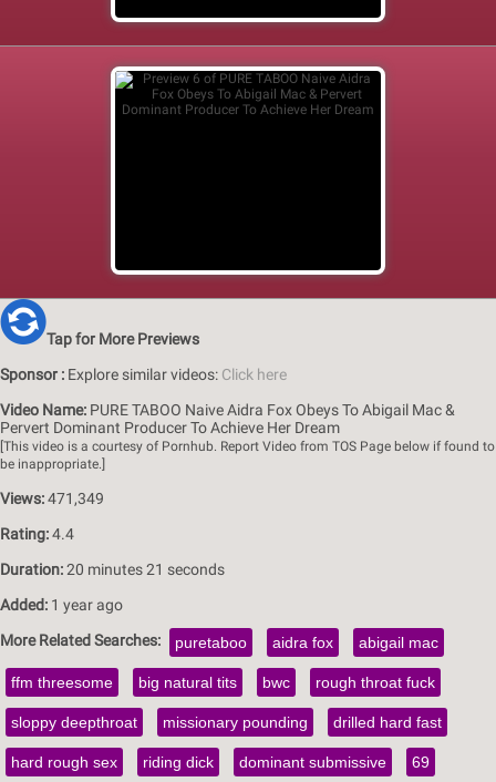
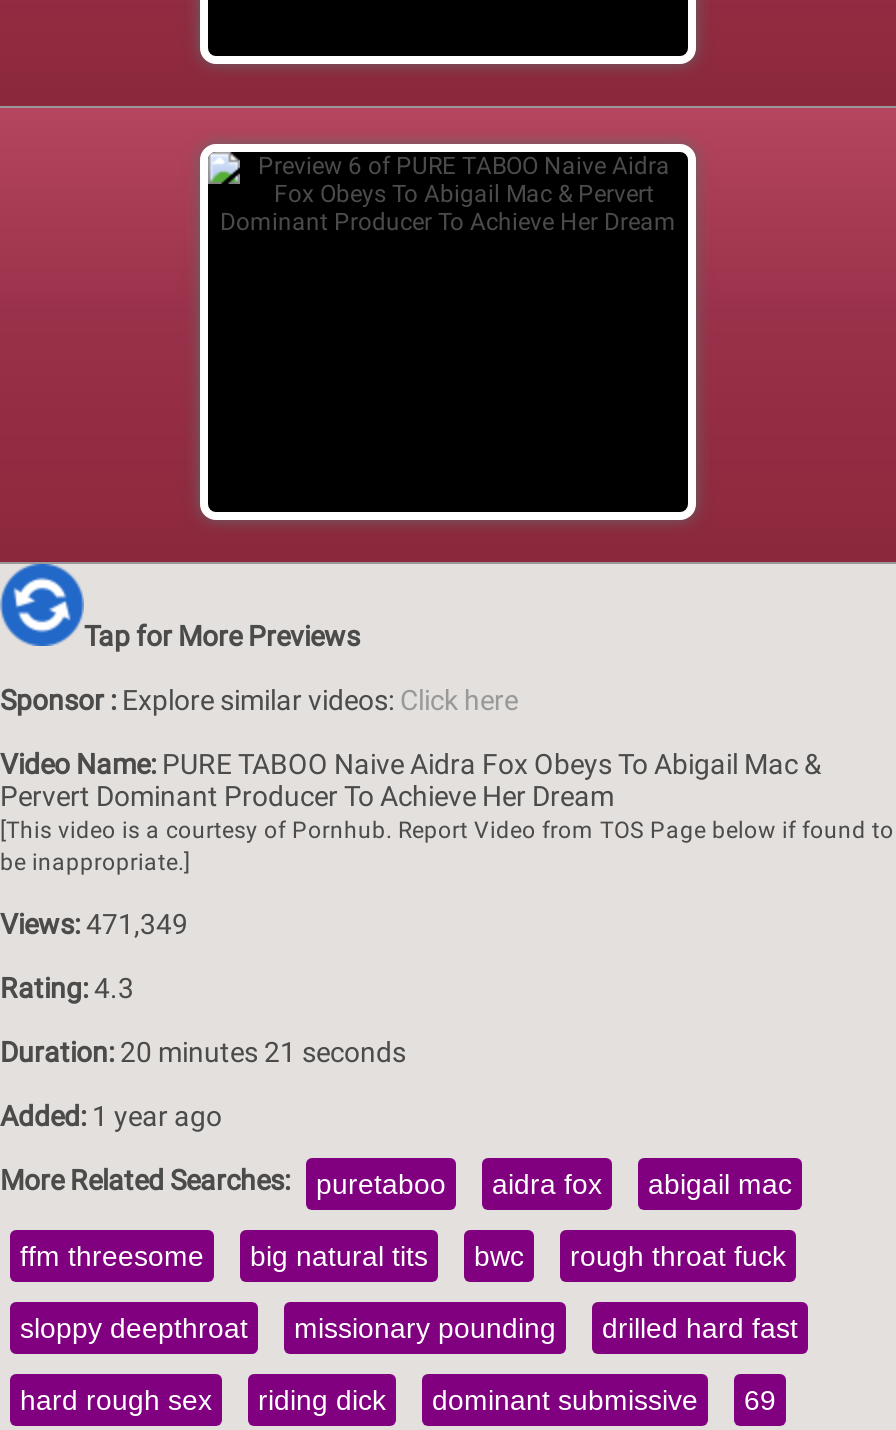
- Rating: 4.4
+ Rating: 4.3
